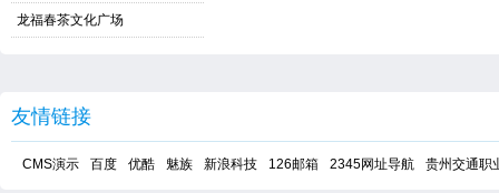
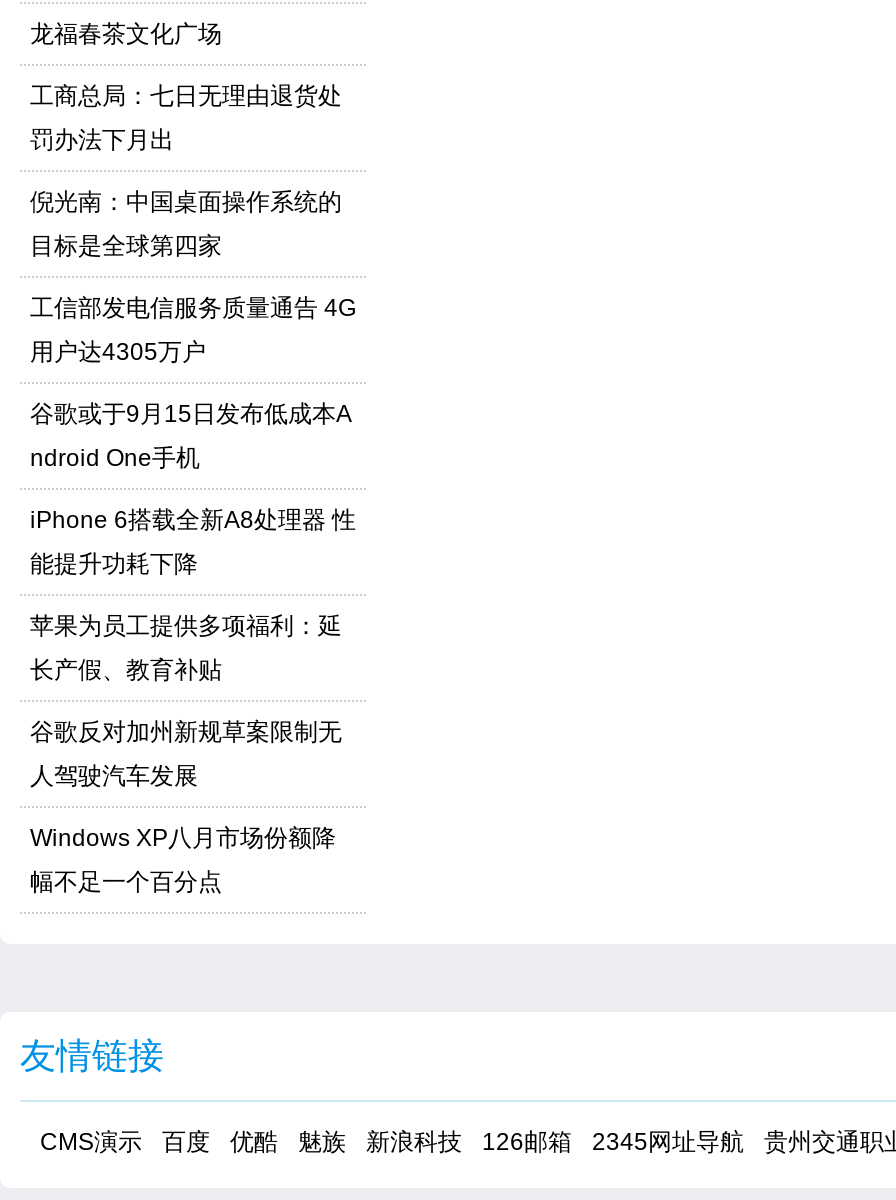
+ 工商总局：七日无理由退货处
+ 罚办法下月出
+ 倪光南：中国桌面操作系统的
+ 目标是全球第四家
+ 工信部发电信服务质量通告 4G
+ 用户达4305万户
+ 谷歌或于9月15日发布低成本A
+ ndroid One手机
+ iPhone 6搭载全新A8处理器 性
+ 能提升功耗下降
+ 苹果为员工提供多项福利：延
+ 长产假、教育补贴
+ 谷歌反对加州新规草案限制无
+ 人驾驶汽车发展
+ Windows XP八月市场份额降
+ 幅不足一个百分点
